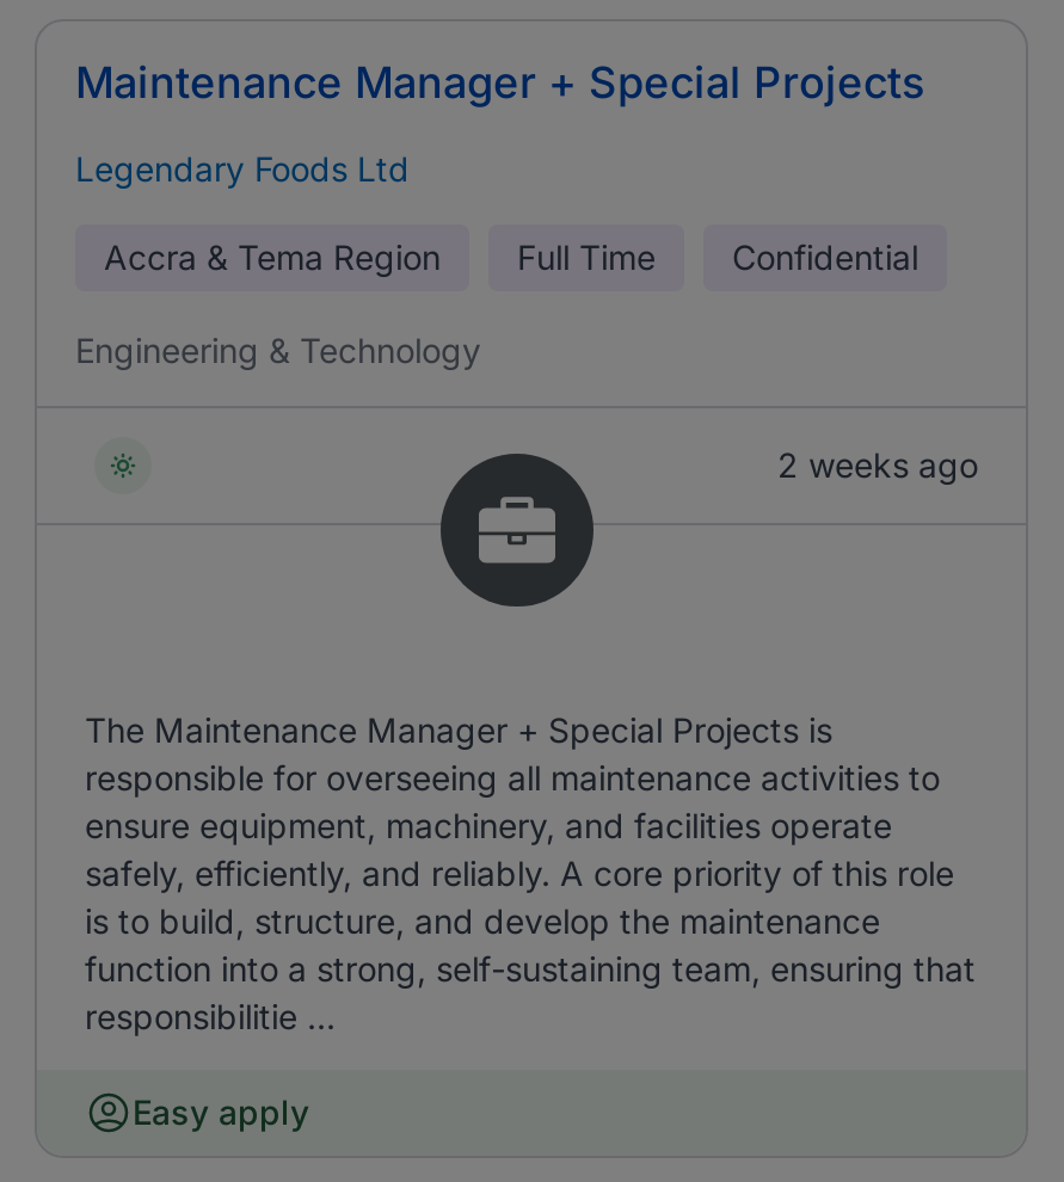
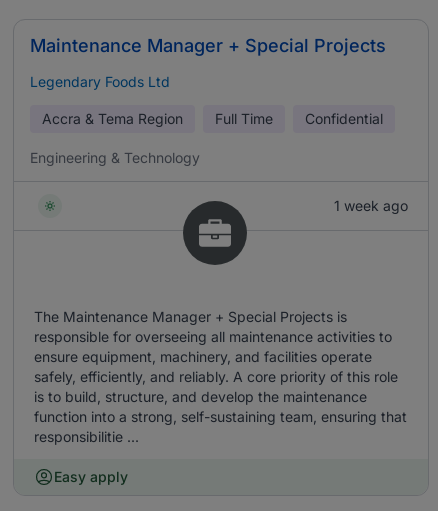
- 2 weeks ago
+ 1 week ago
